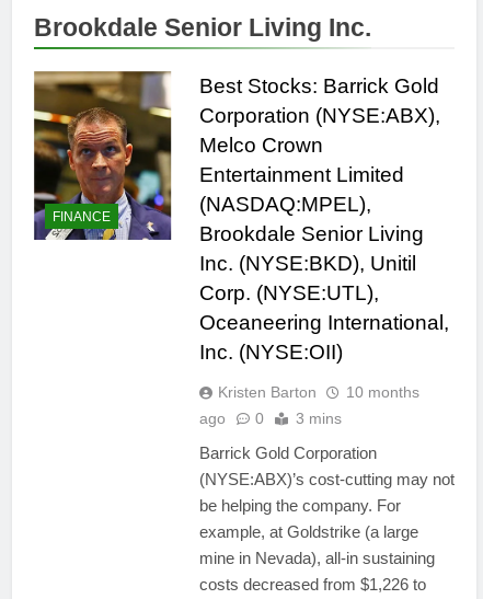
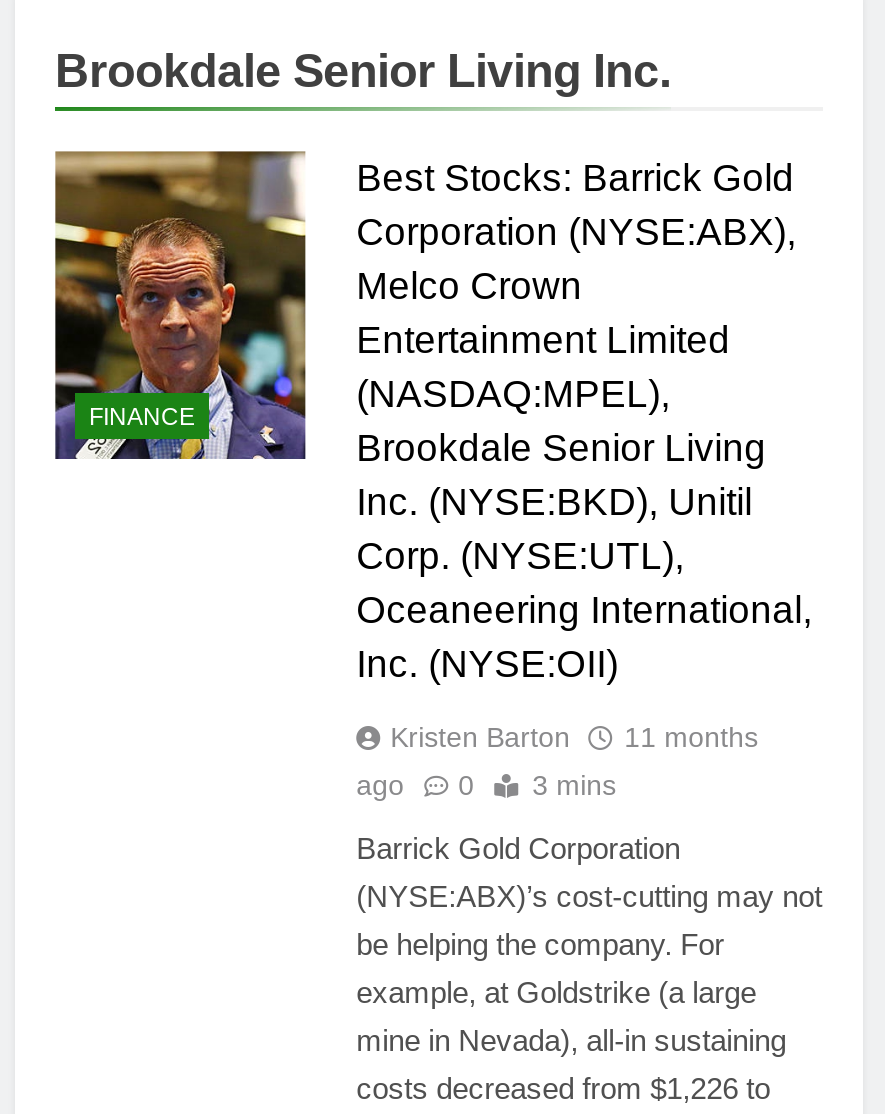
- Kristen Barton 10 months
+ Kristen Barton 11 months
